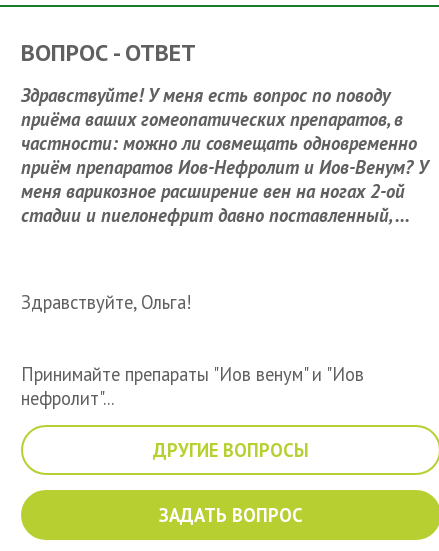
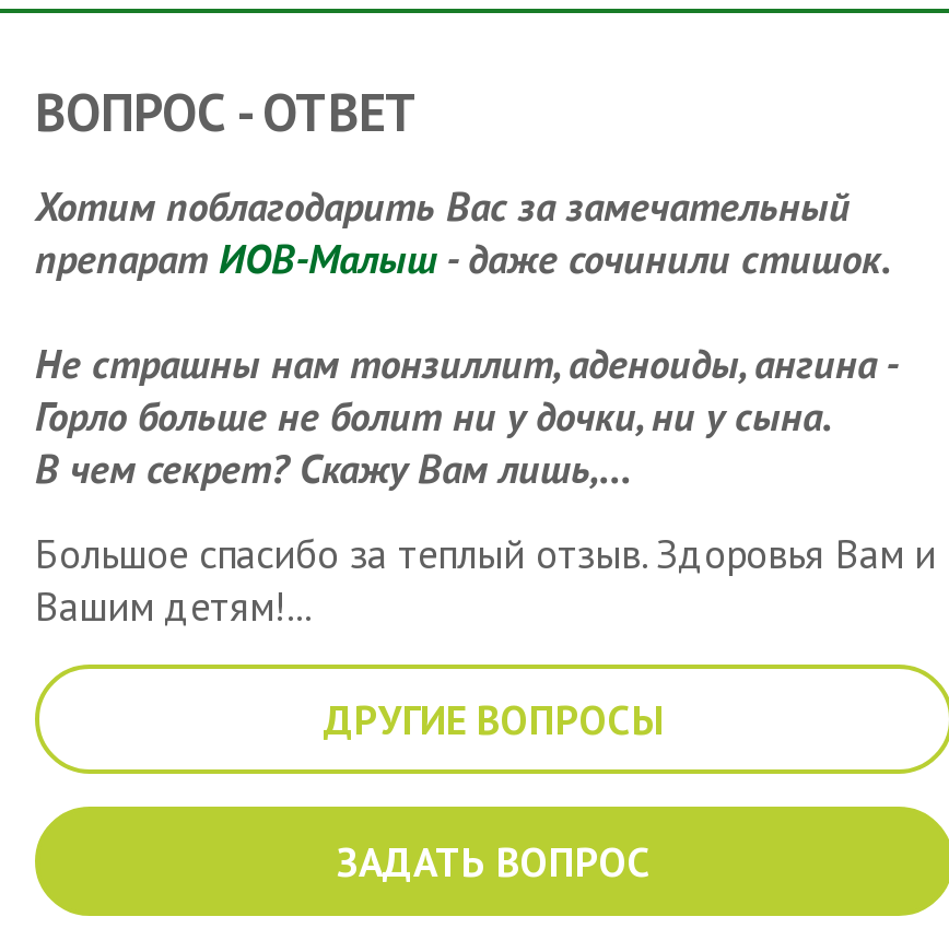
- Здравствуйте! У меня есть вопрос по поводу
- приёма ваших гомеопатических препаратов, в
- частности: можно ли совмещать одновременно
- приём препаратов Иов-Нефролит и Иов-Венум? У
- меня варикозное расширение вен на ногах 2-ой
- стадии и пиелонефрит давно поставленный, ...
+ Хотим поблагодарить Вас за замечательный
+ препарат ИОВ-Малыш - даже сочинили стишок.

- Здравствуйте, Ольга!
+ Не страшны нам тонзиллит, аденоиды, ангина -
+ Горло больше не болит ни у дочки, ни у сына.
+ В чем секрет? Скажу Вам лишь,...

- Принимайте препараты "Иов венум" и "Иов
- нефролит"...
+ Большое спасибо за теплый отзыв. Здоровья Вам и
+ Вашим детям!...
